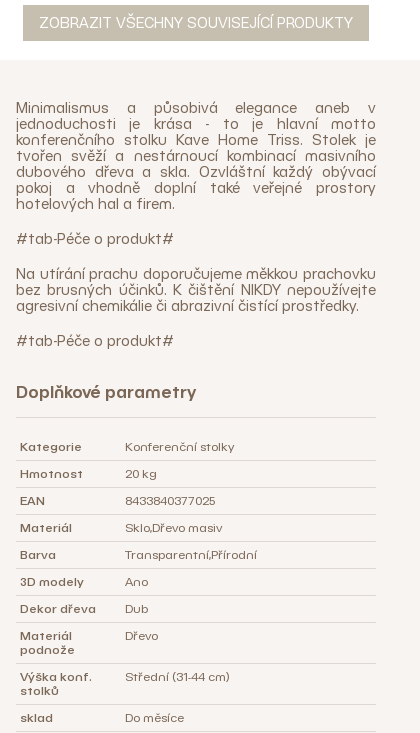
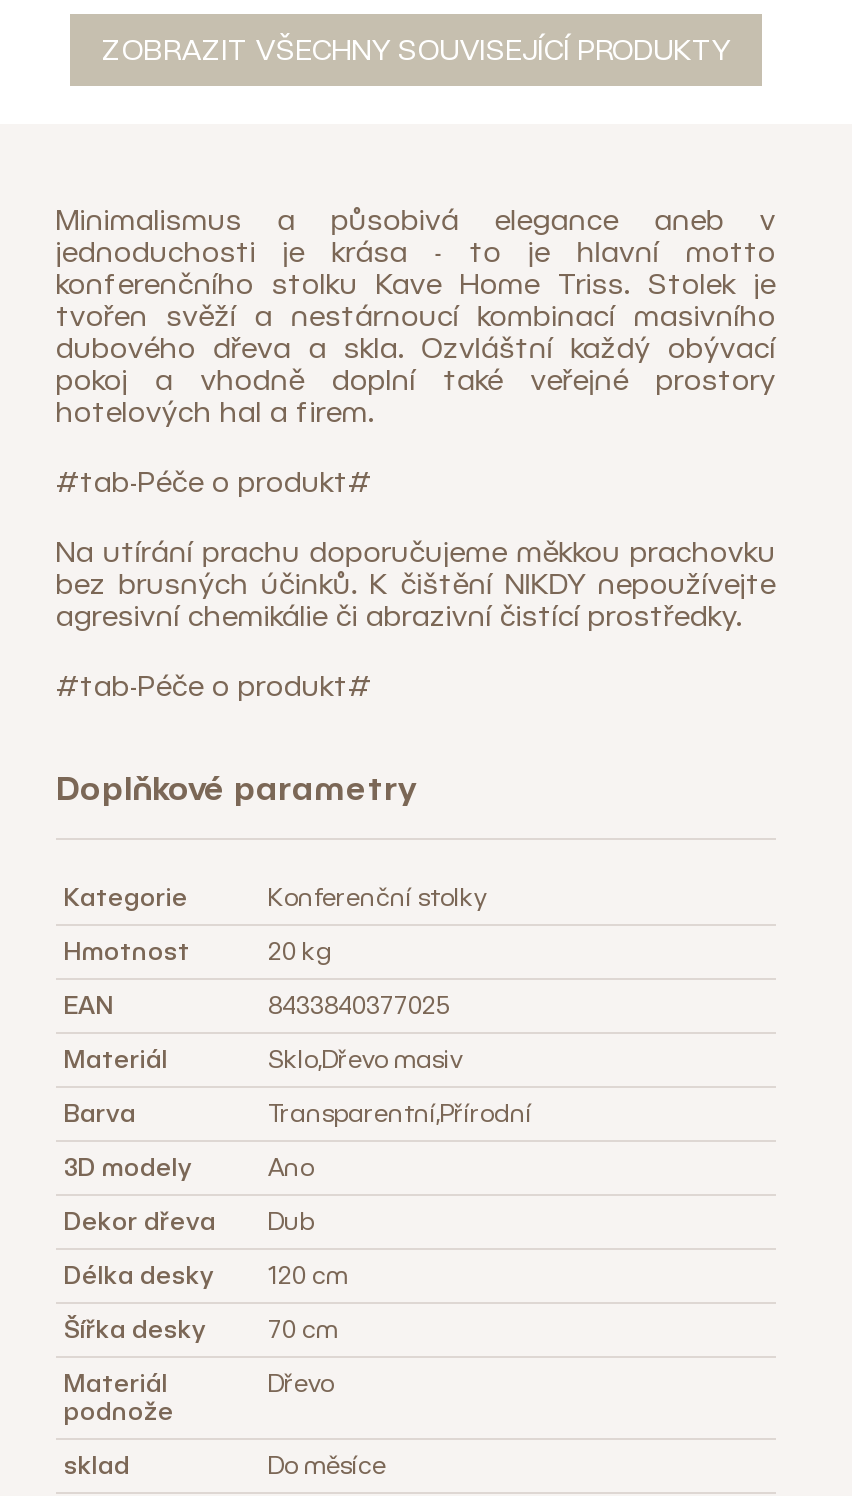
+ Délka desky
+ 120 cm
+ Šířka desky
+ 70 cm

moved down: Materiál | podnože | Dřevo

- Výška konf.
- stolků

- Střední (31-44 cm)
